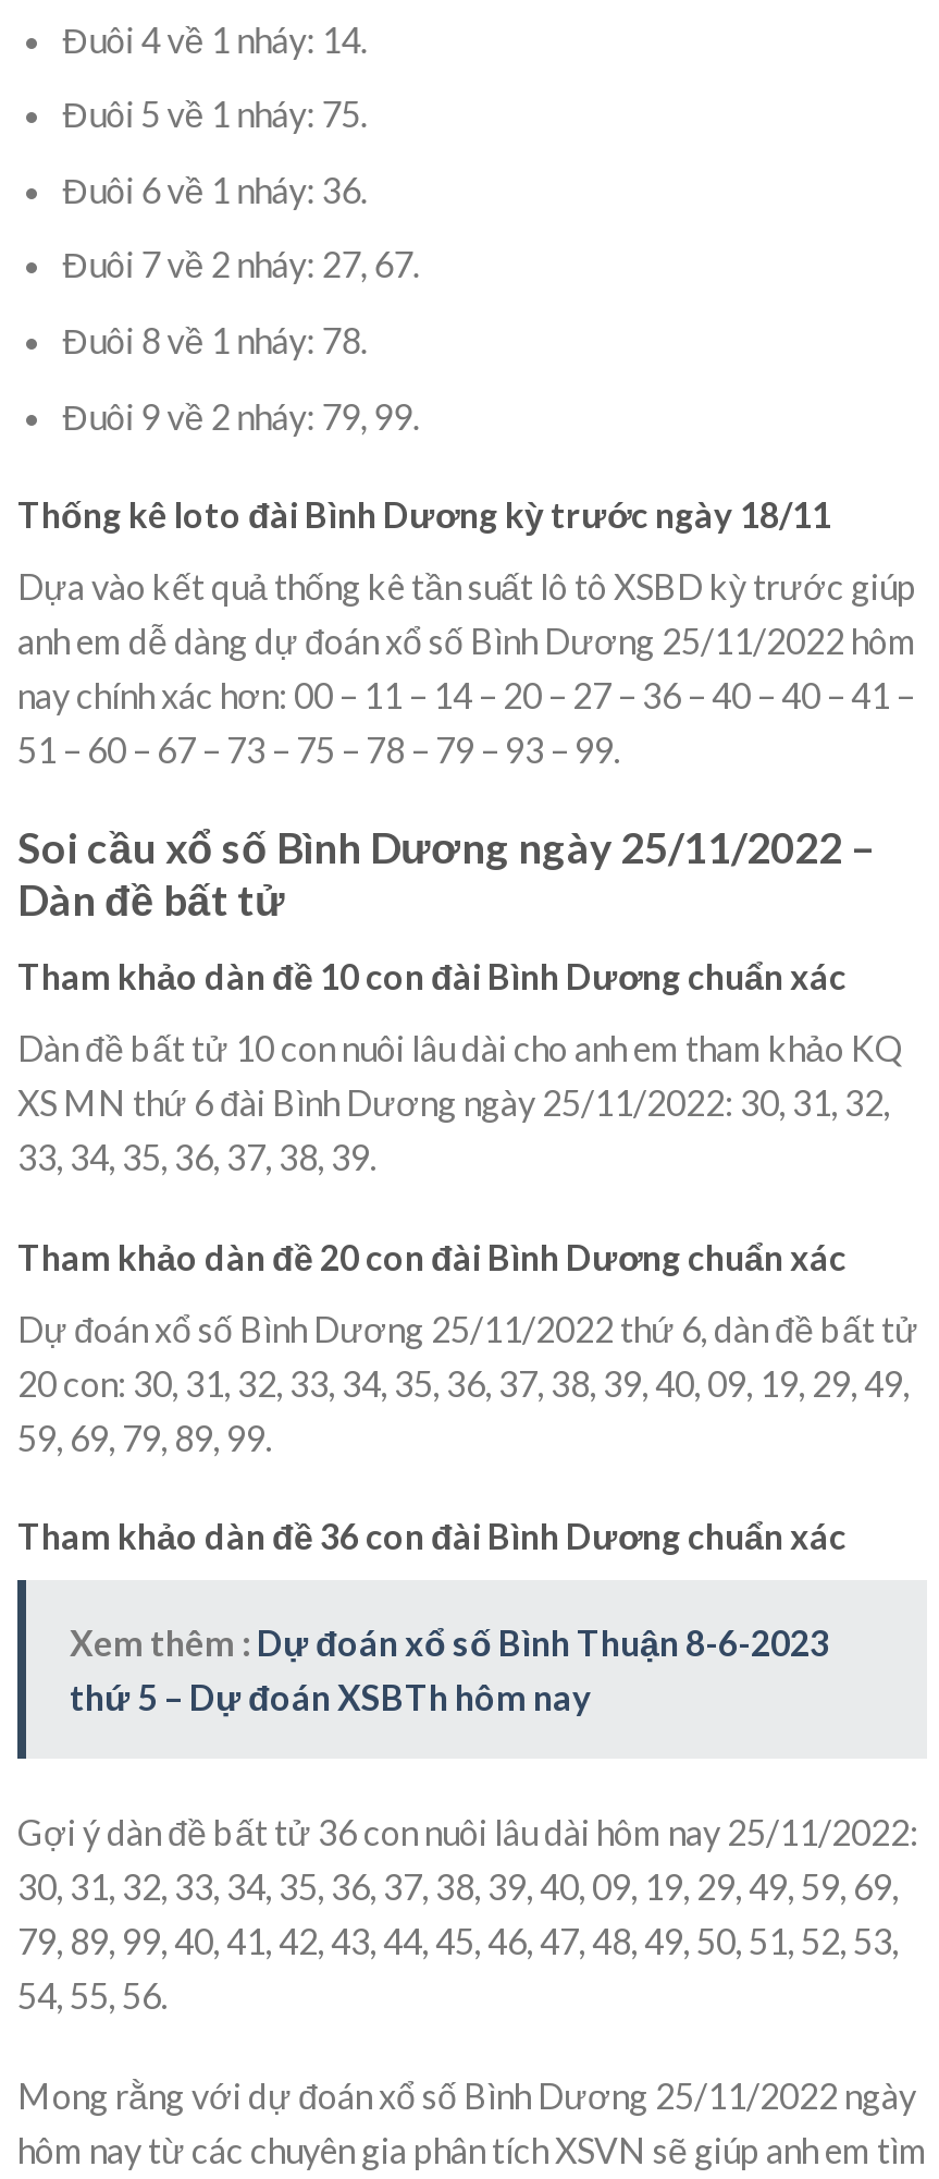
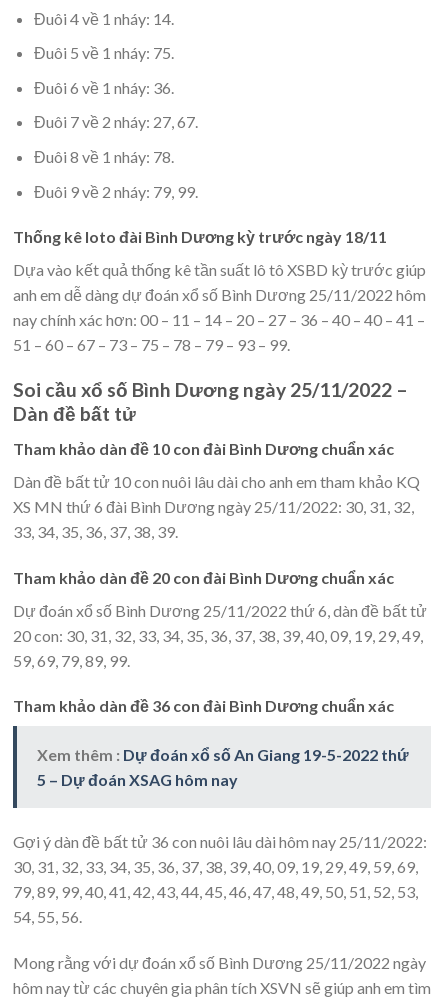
- Xem thêm : Dự đoán xổ số Bình Thuận 8-6-2023
- thứ 5 – Dự đoán XSBTh hôm nay
+ Xem thêm : Dự đoán xổ số An Giang 19-5-2022 thứ
+ 5 – Dự đoán XSAG hôm nay
